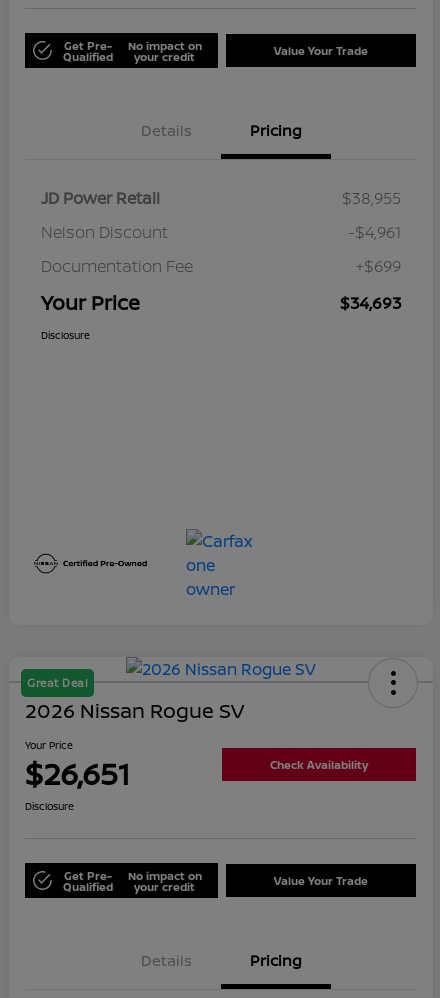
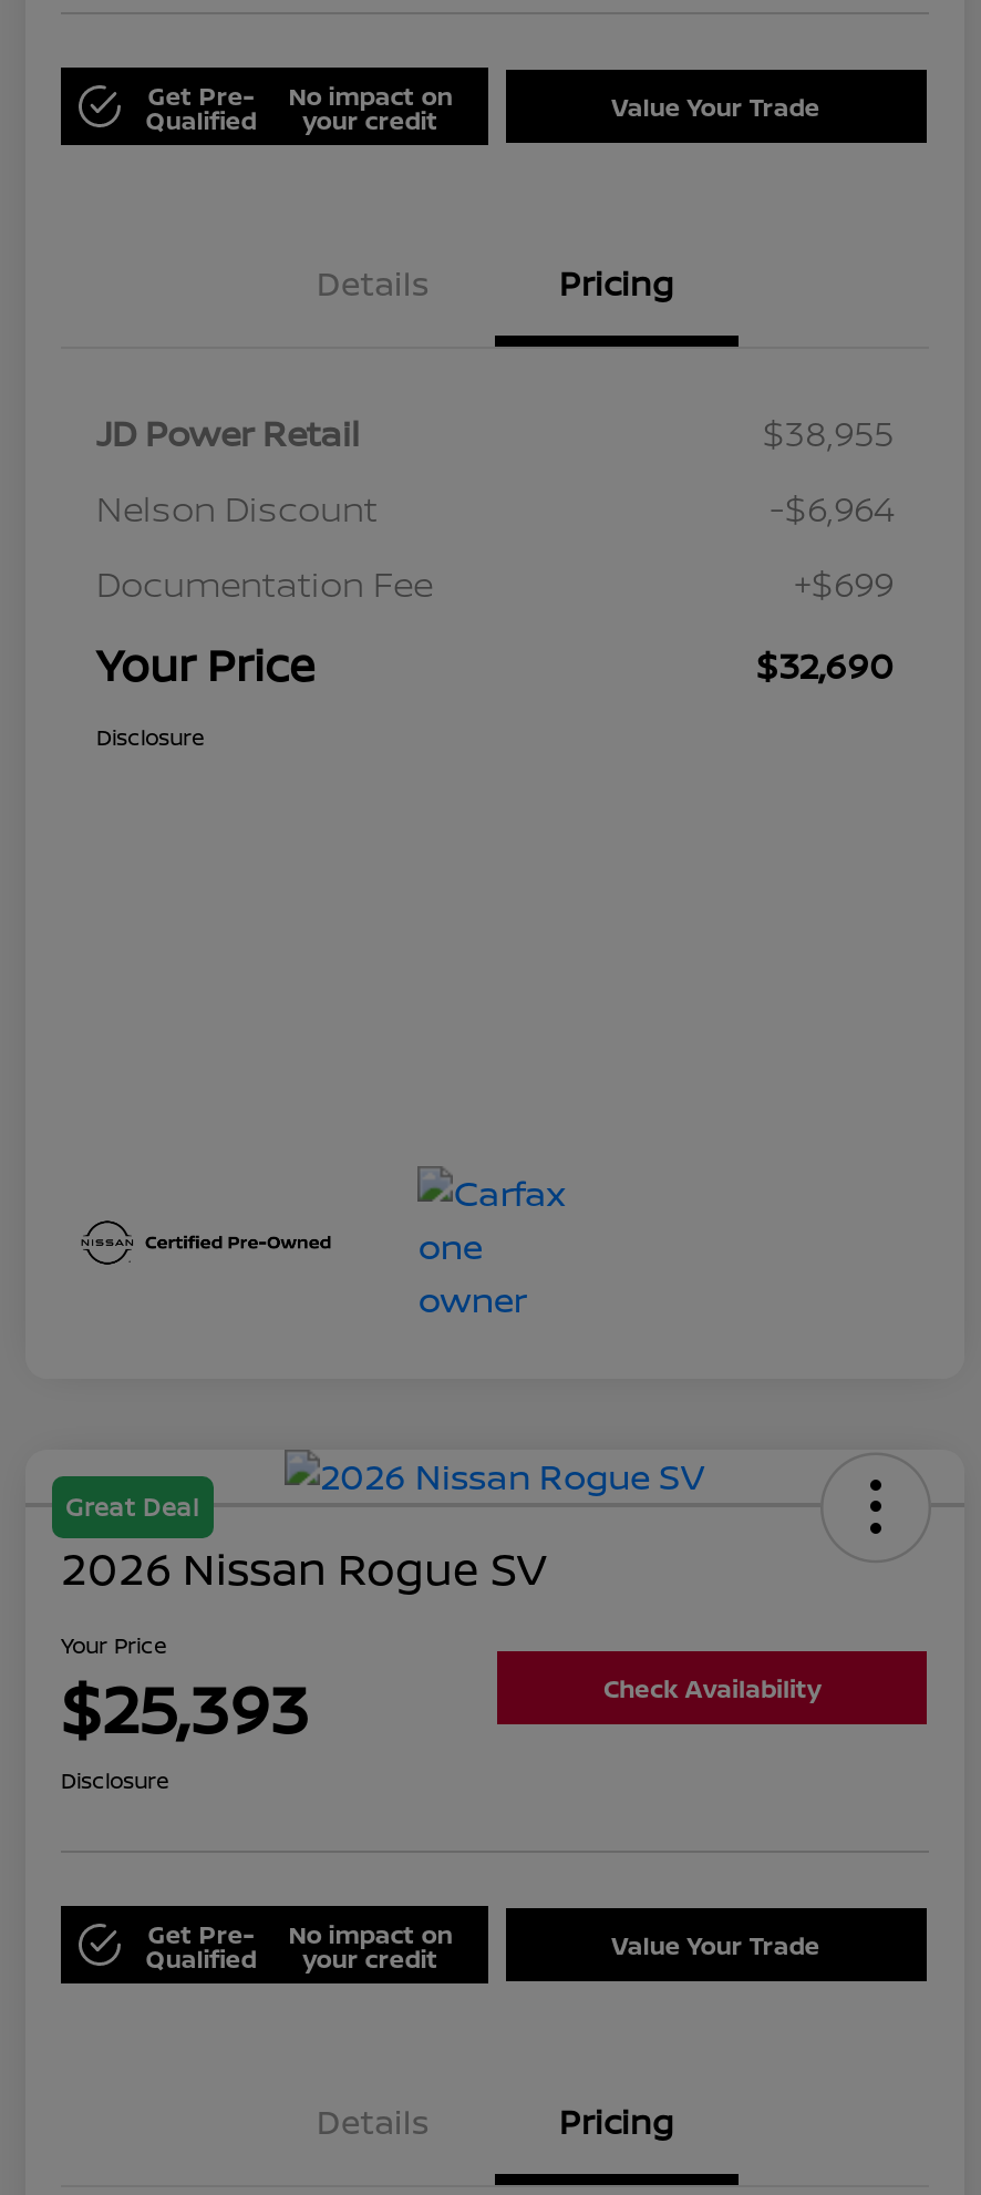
- -$4,961
+ -$6,964

- $34,693
+ $32,690

- $26,651
+ $25,393
